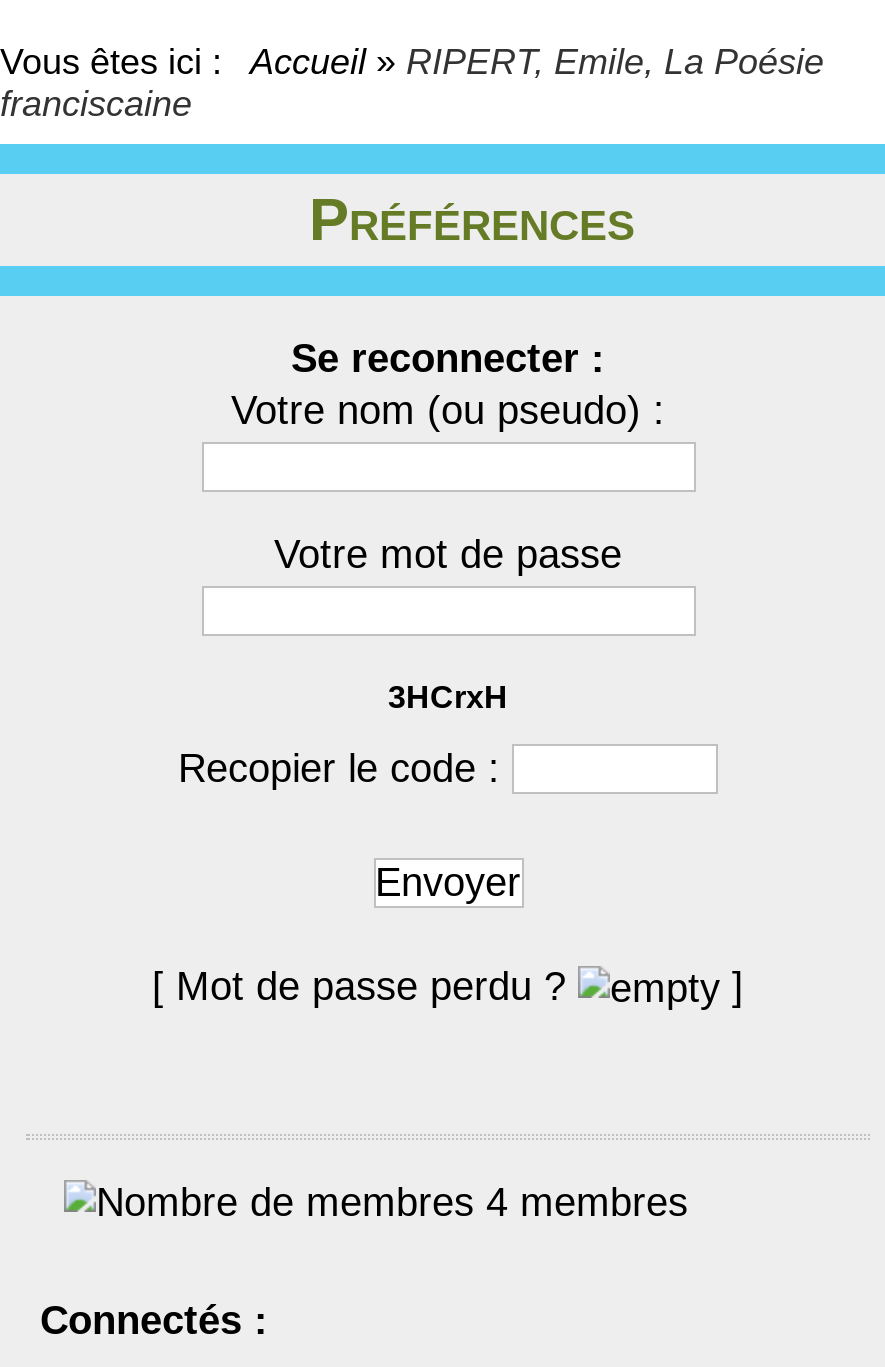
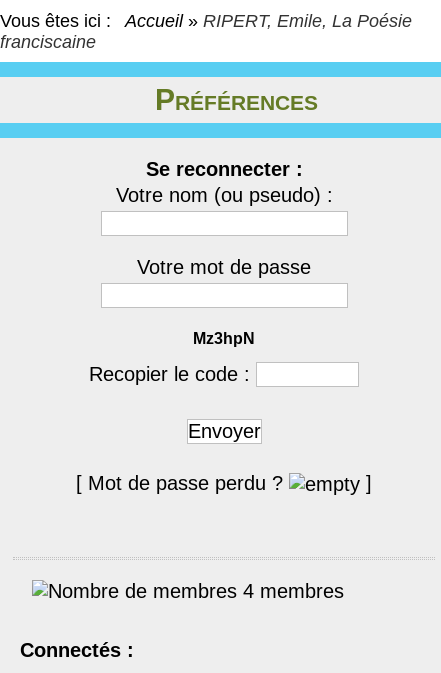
- 3HCrxH
+ Mz3hpN
